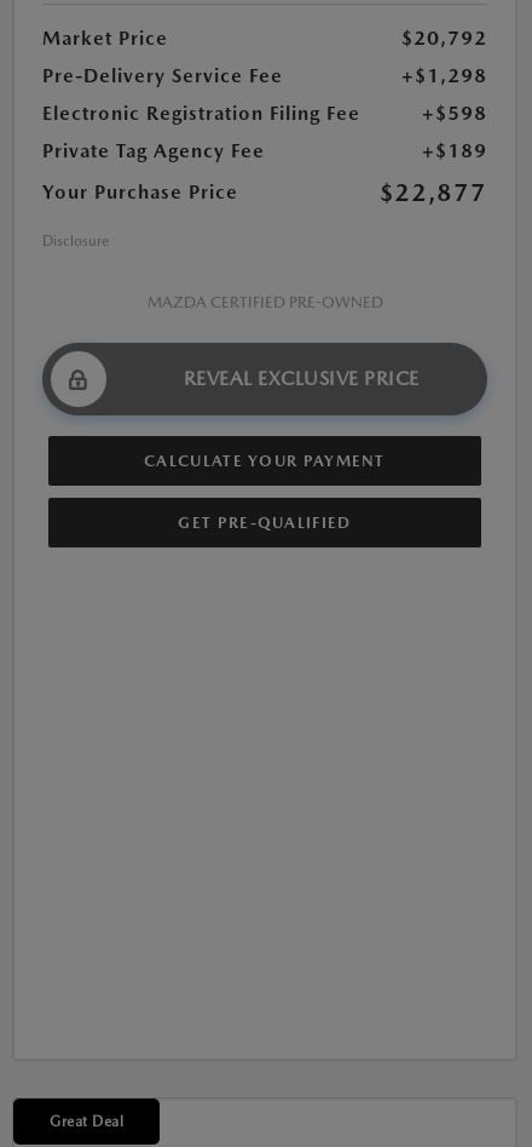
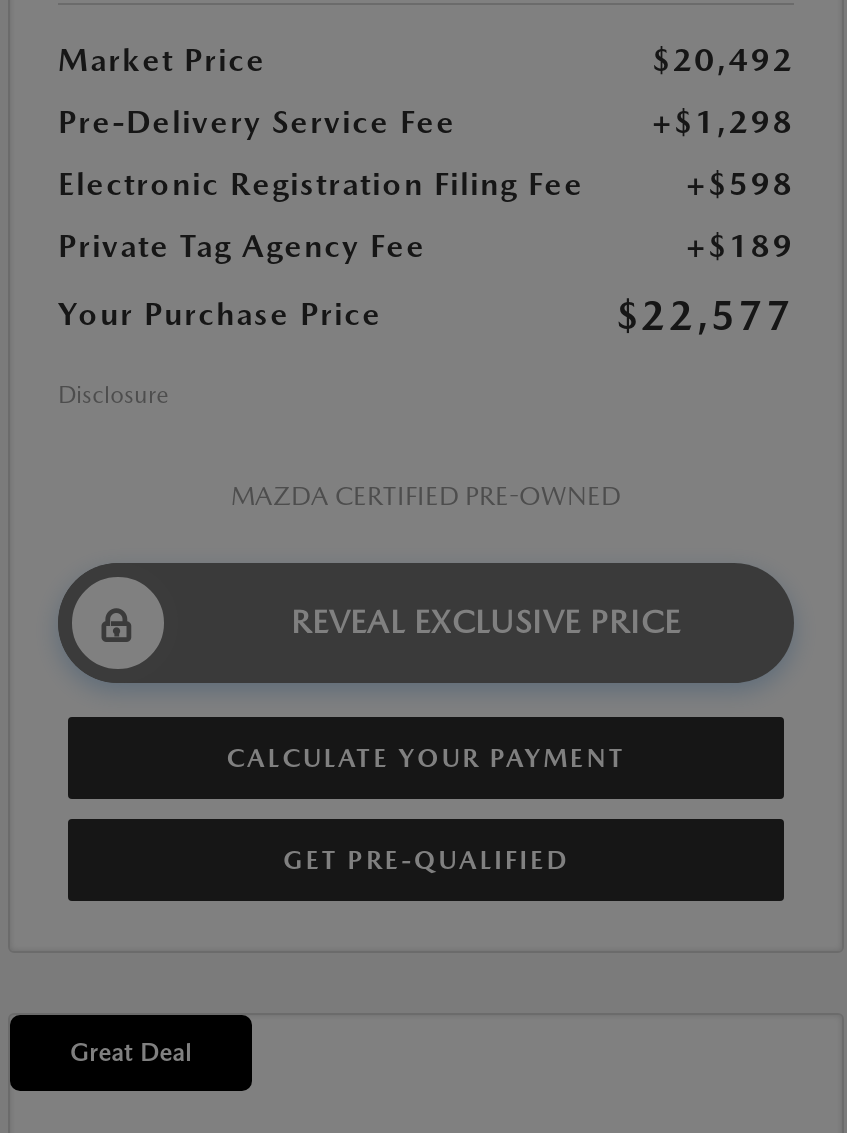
- $20,792
+ $20,492

- $22,877
+ $22,577
